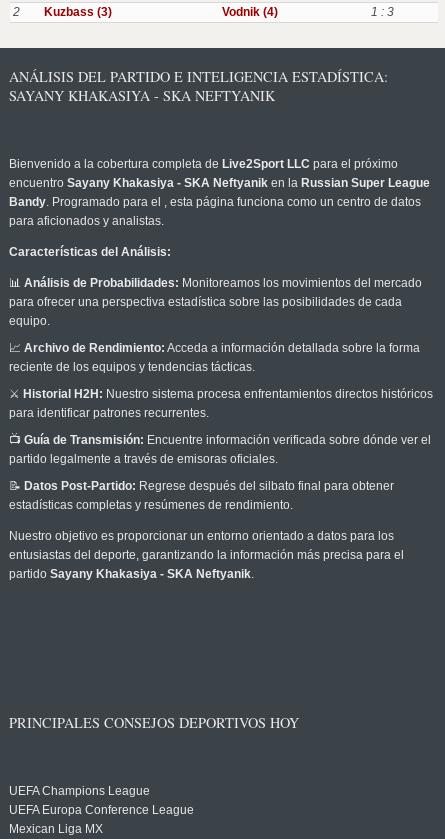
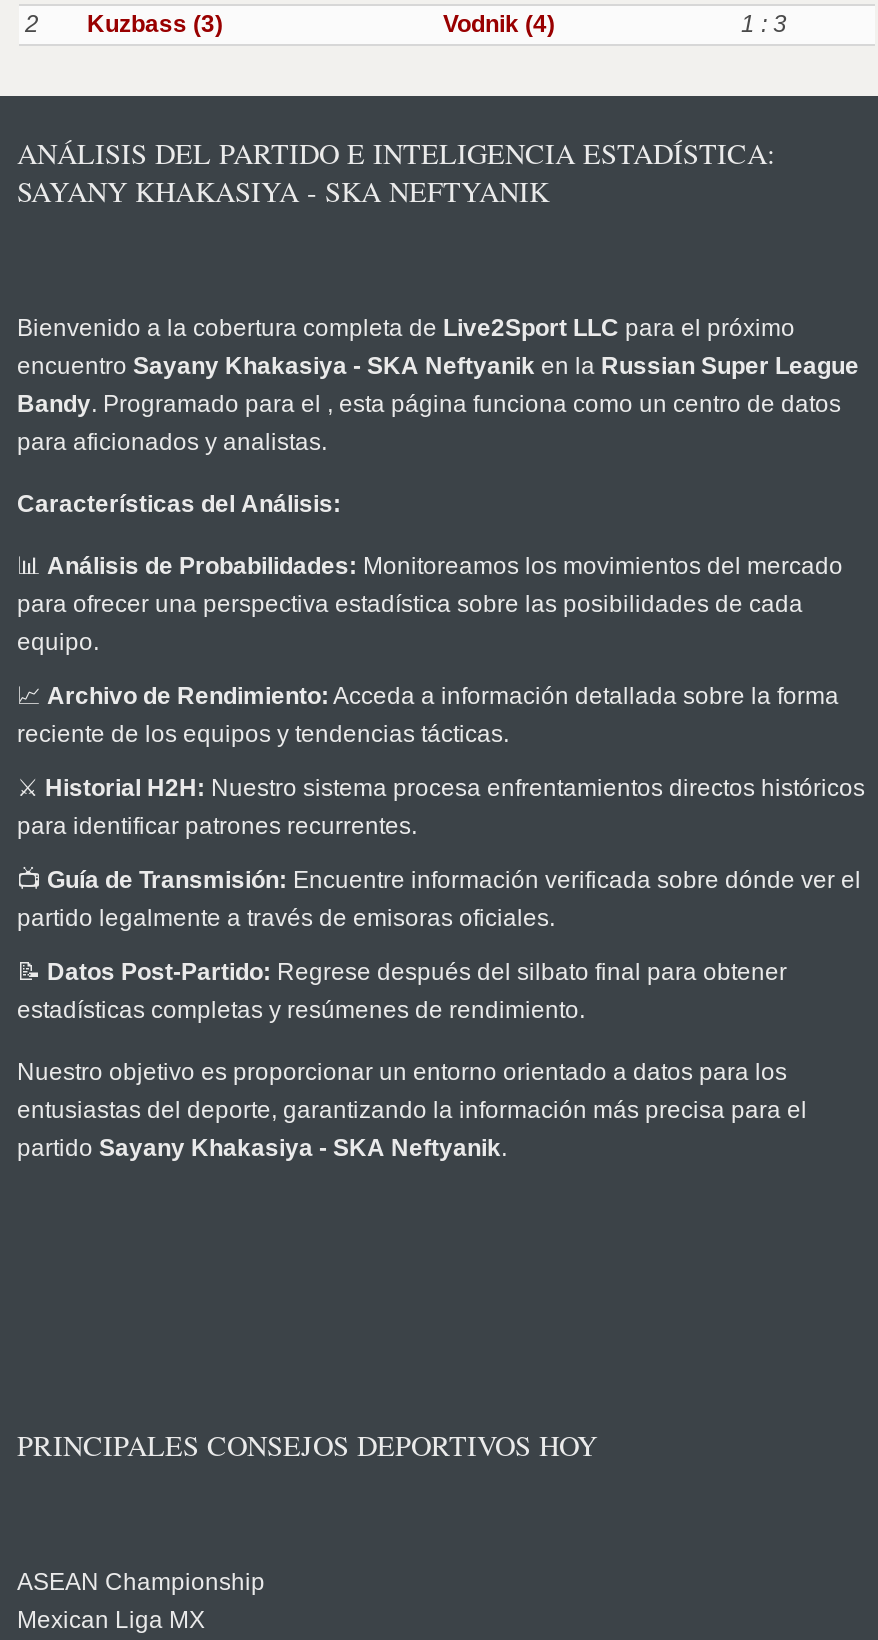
- UEFA Champions League
- UEFA Europa Conference League
+ ASEAN Championship
